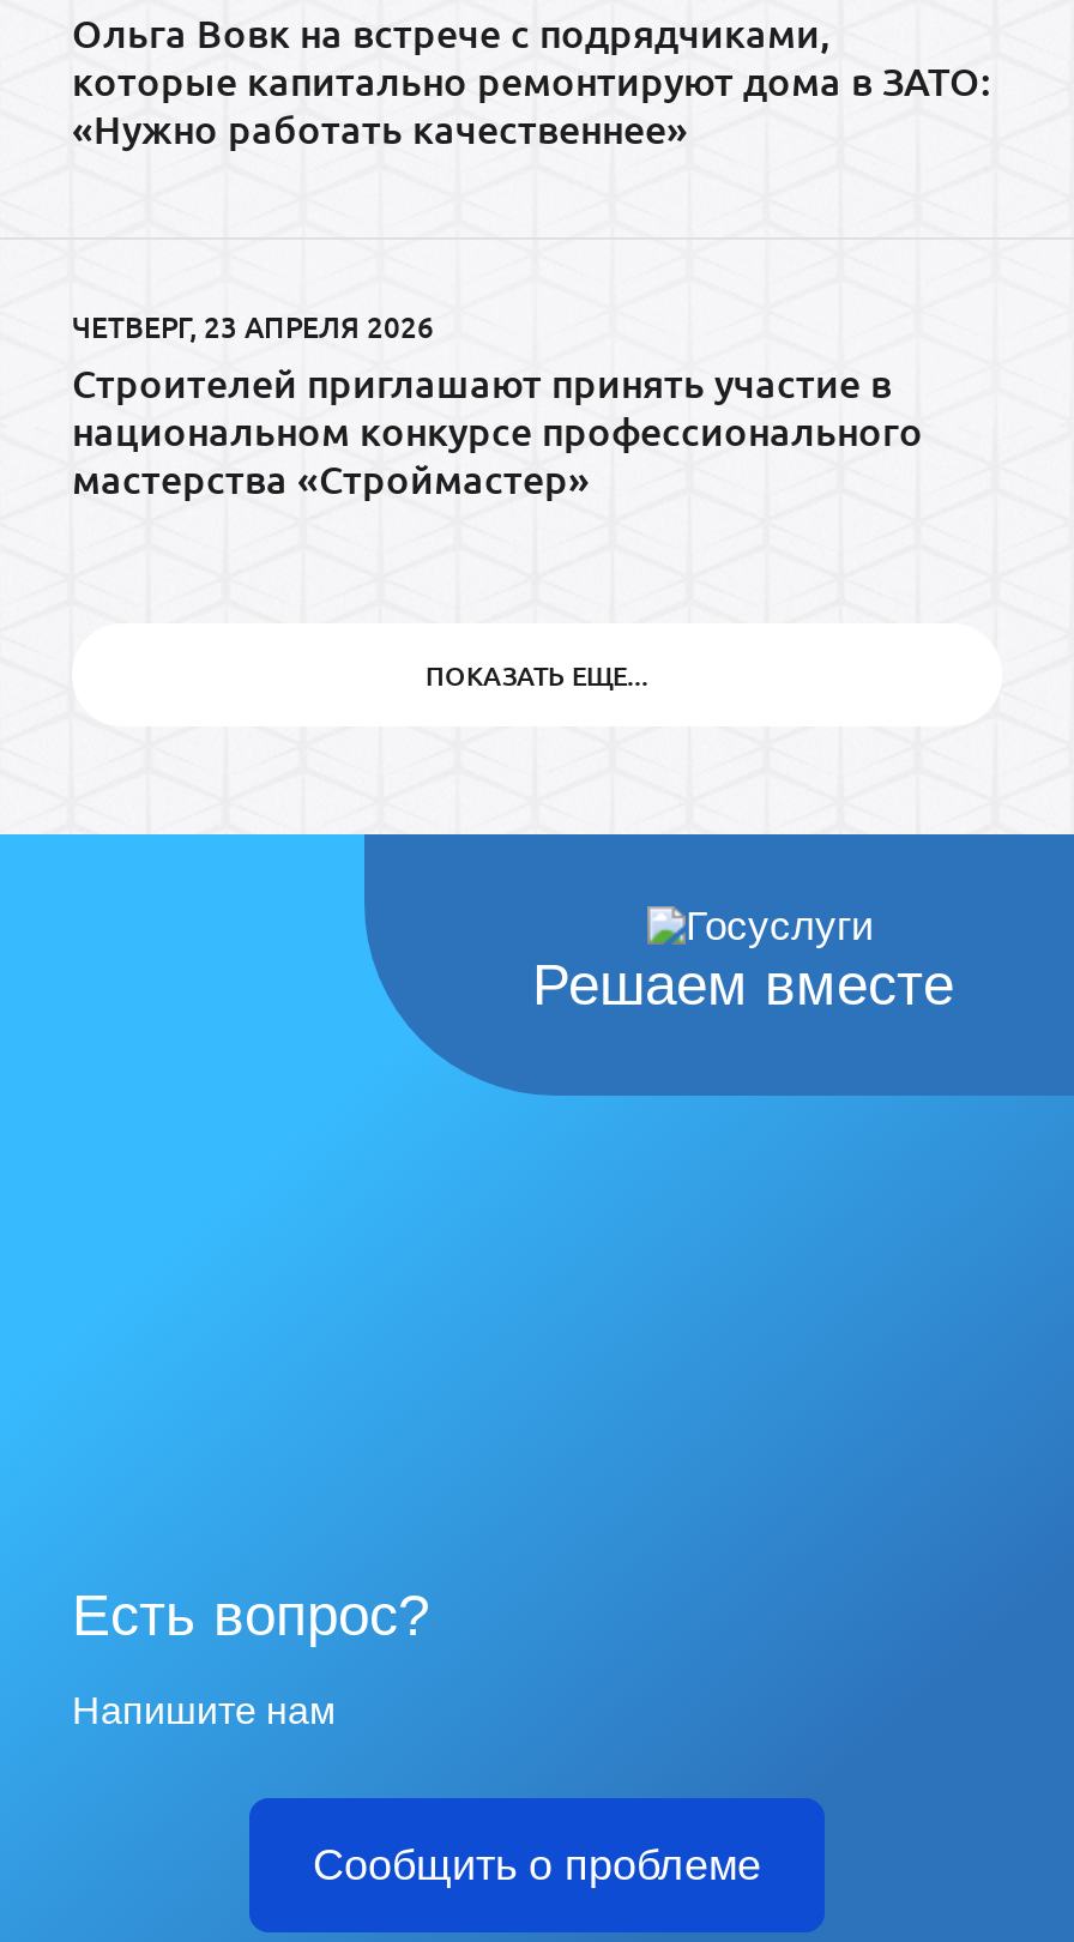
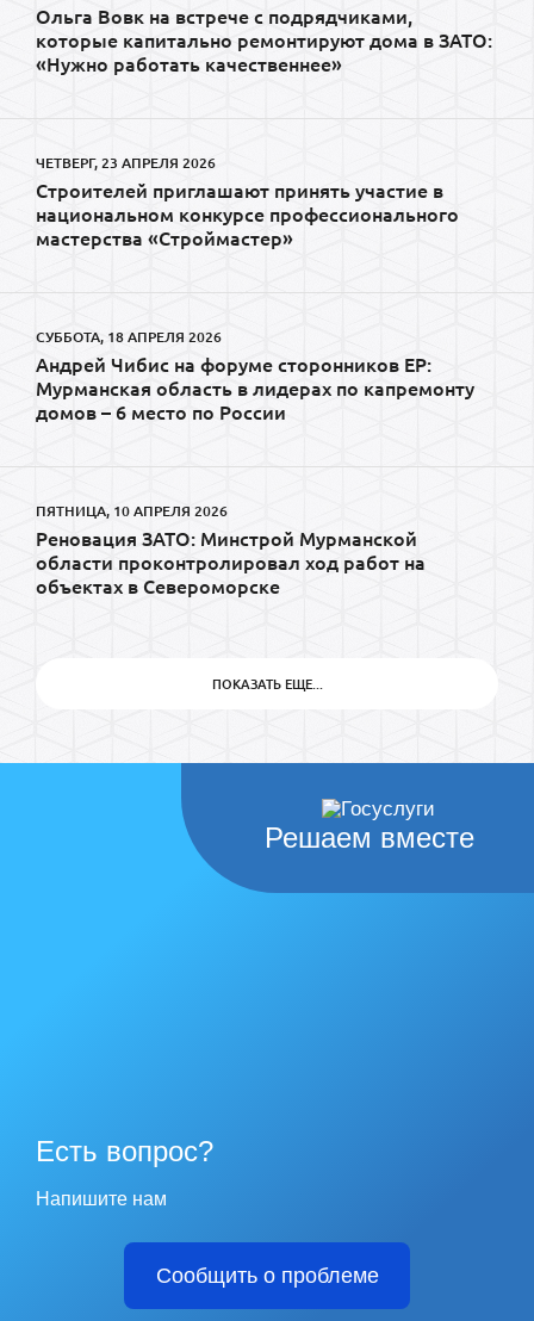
+ СУББОТА, 18 АПРЕЛЯ 2026
+ Андрей Чибис на форуме сторонников ЕР:
+ Мурманская область в лидерах по капремонту
+ домов – 6 место по России

+ ПЯТНИЦА, 10 АПРЕЛЯ 2026
+ Реновация ЗАТО: Минстрой Мурманской
+ области проконтролировал ход работ на
+ объектах в Североморске
